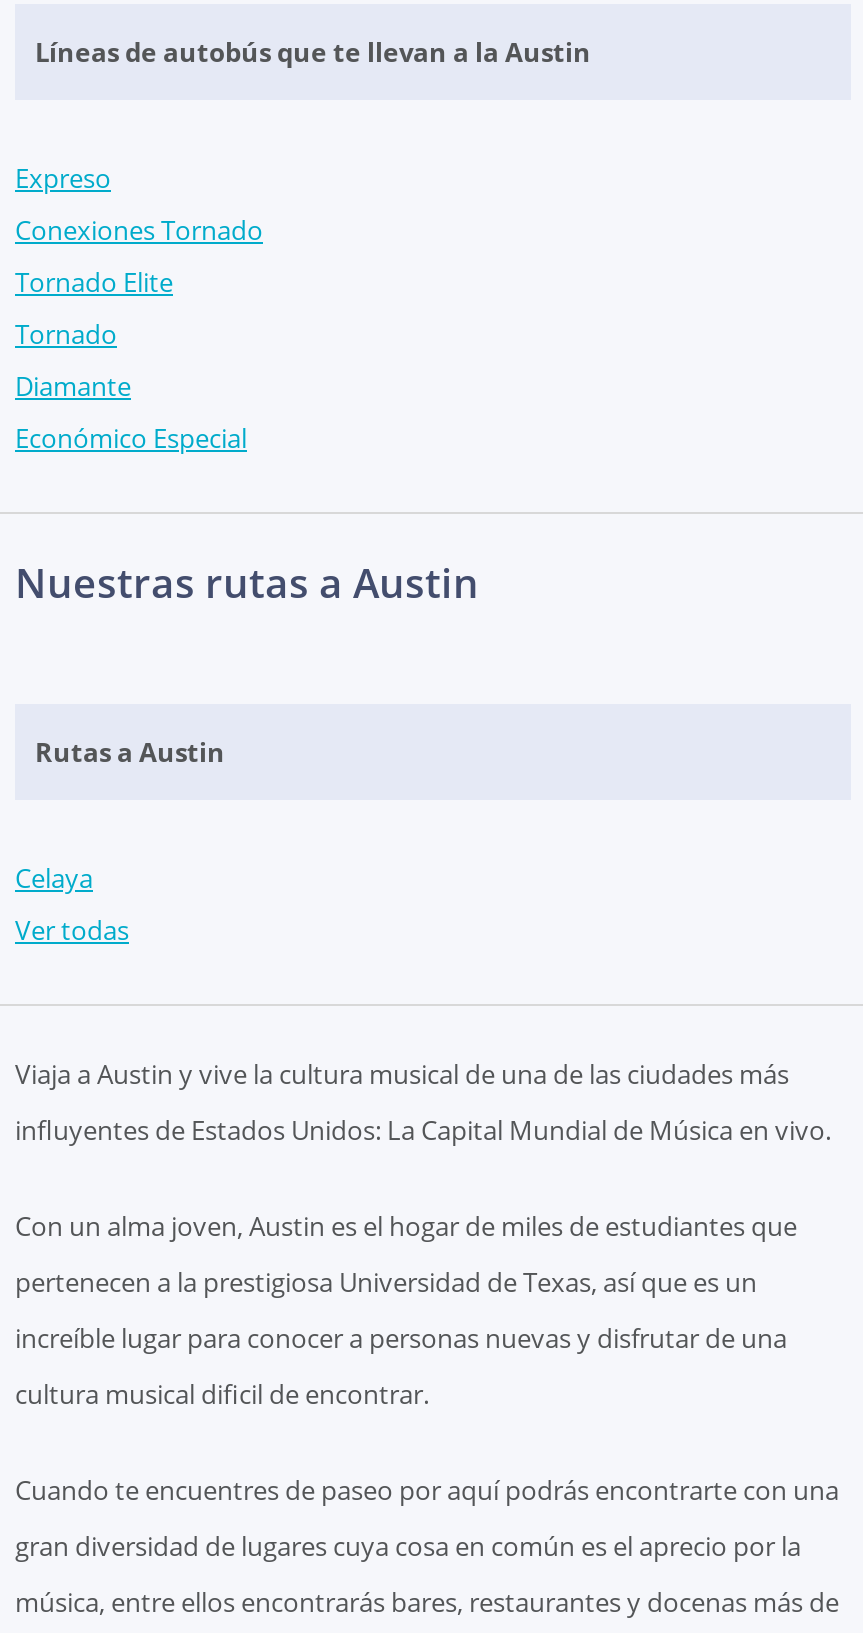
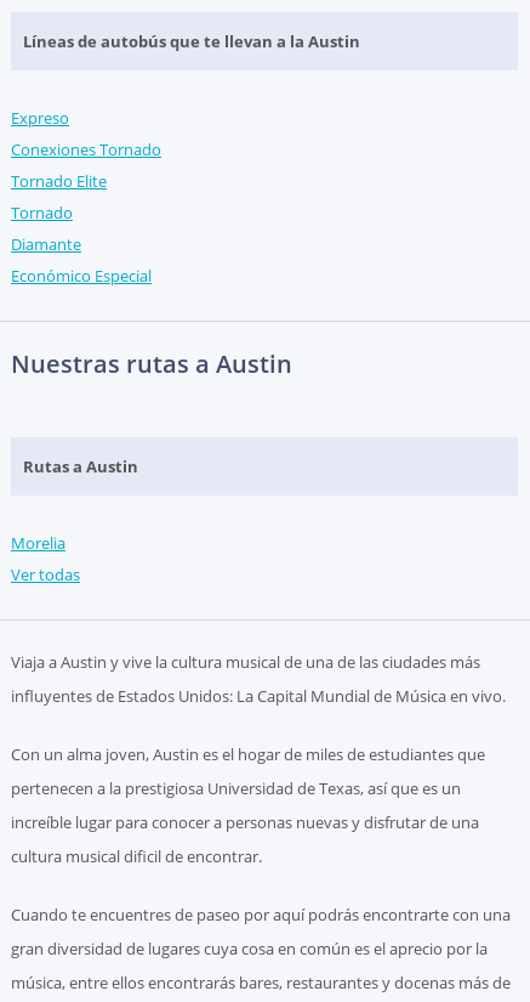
- Celaya
+ Morelia
